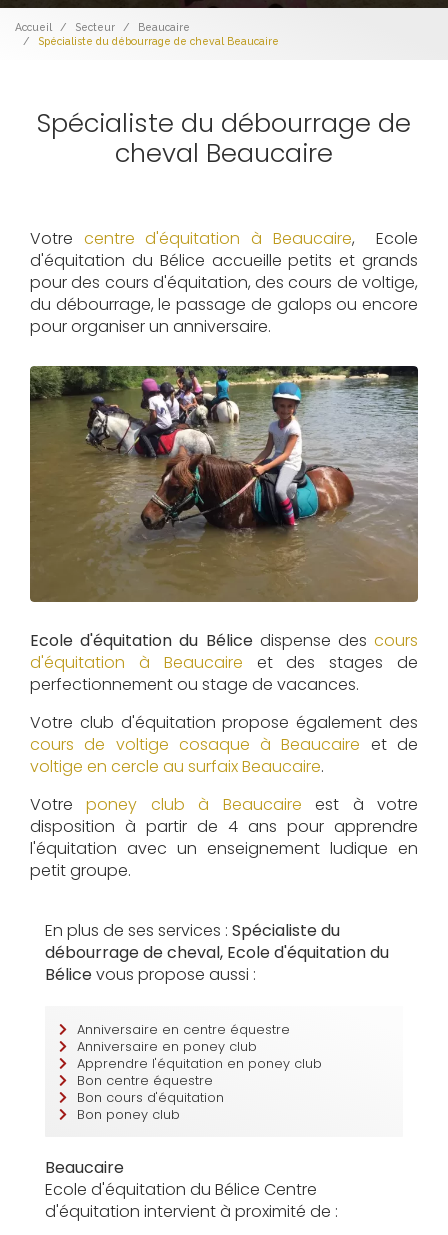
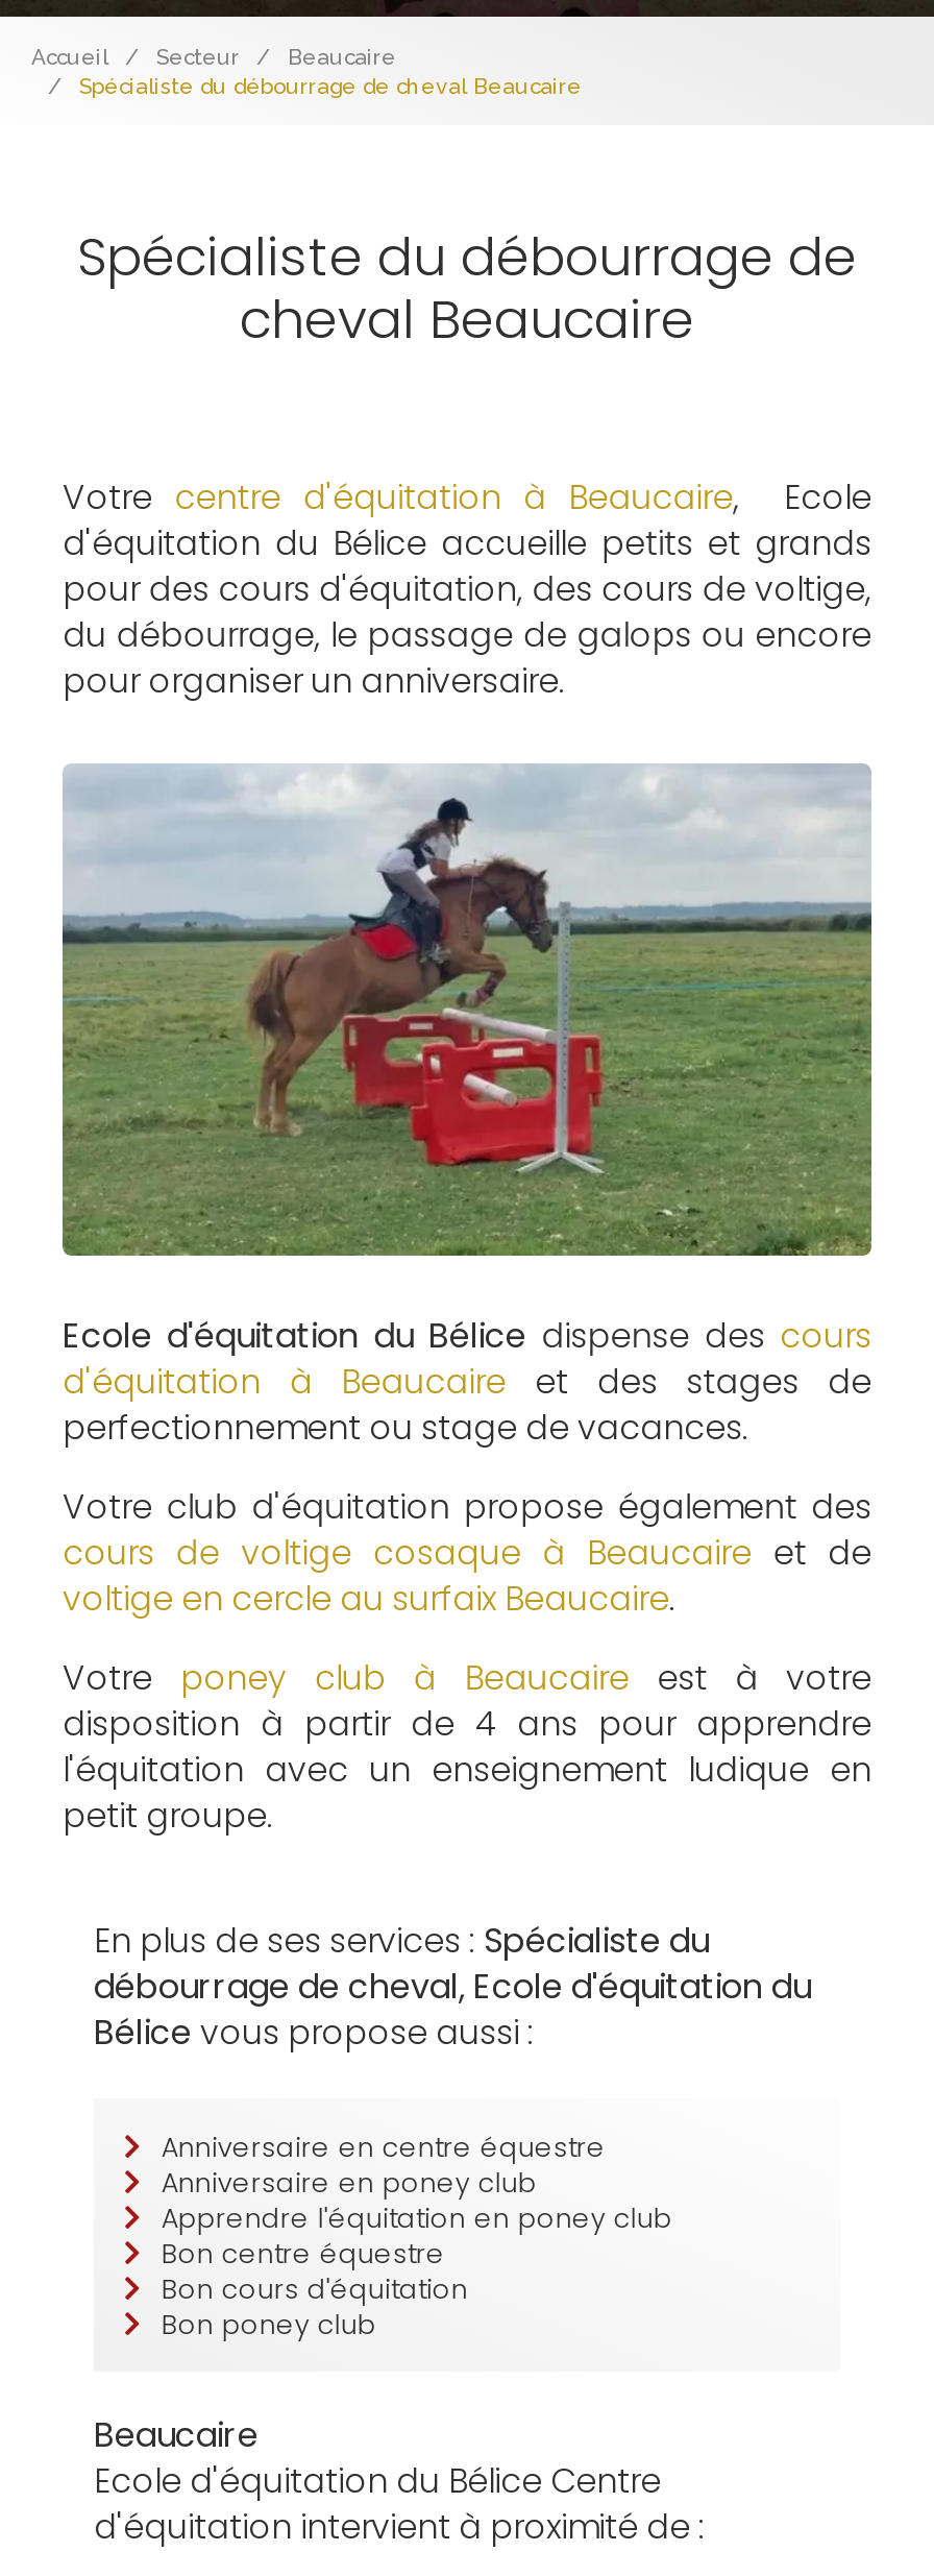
- [image]
+ [image]
